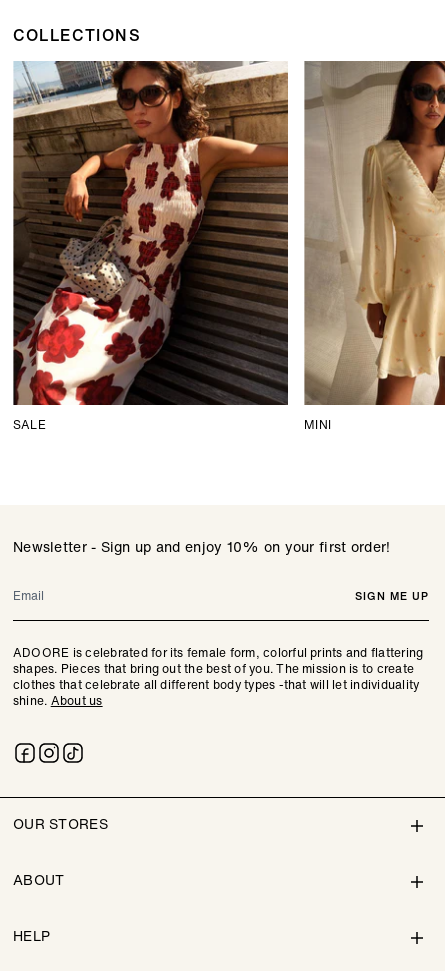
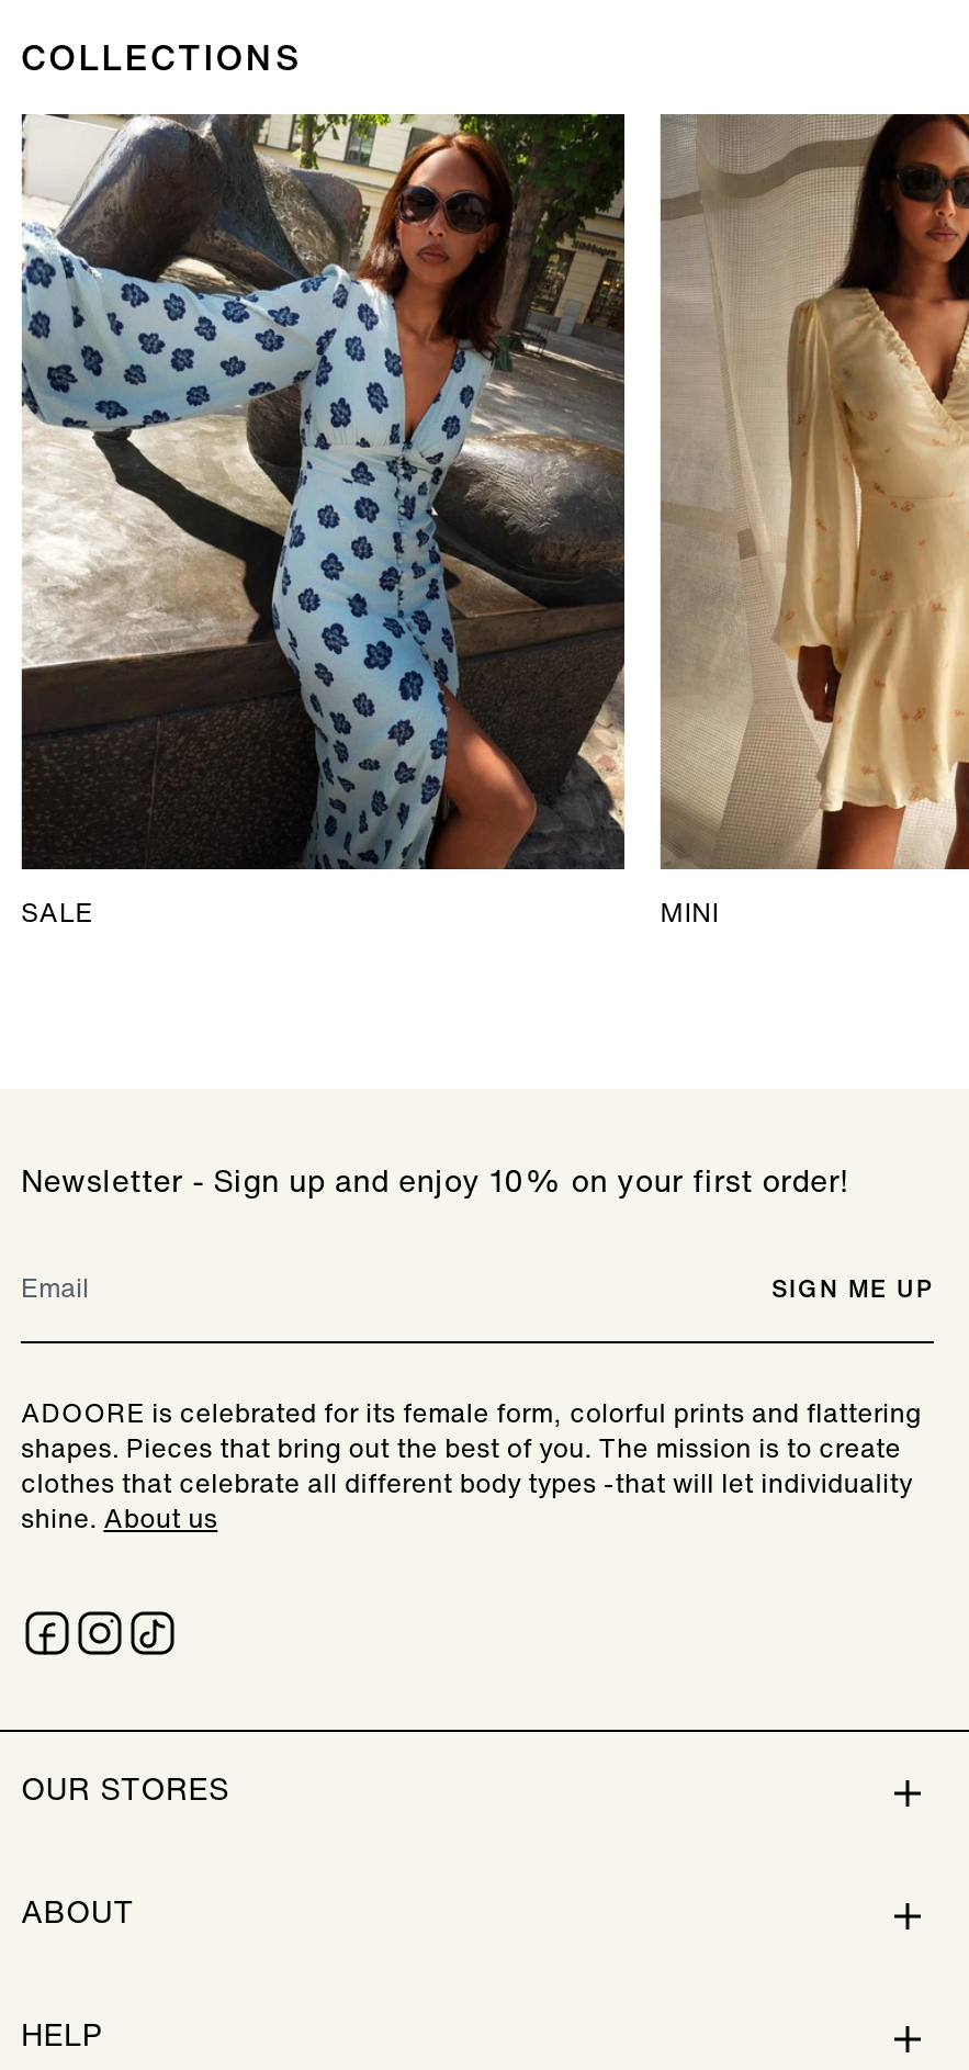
- [image]
+ [image]
